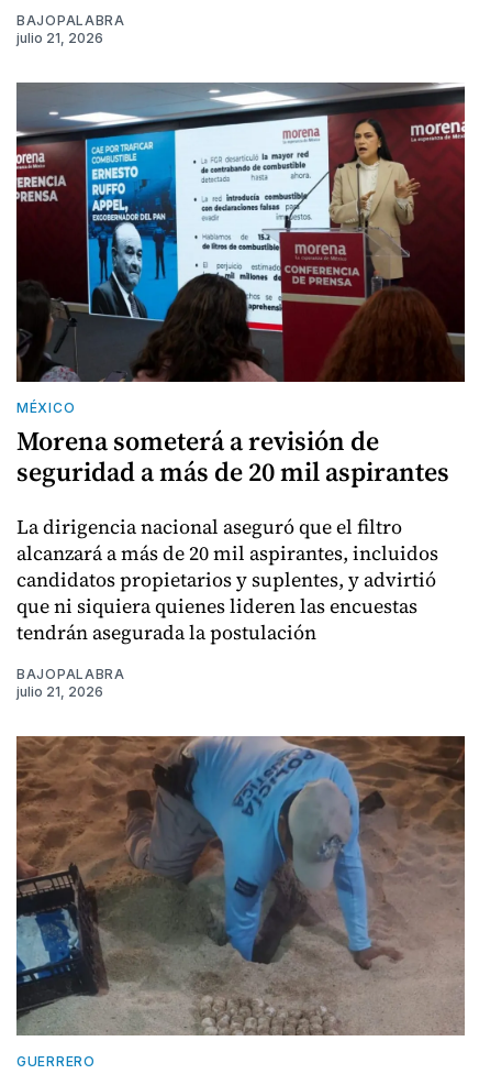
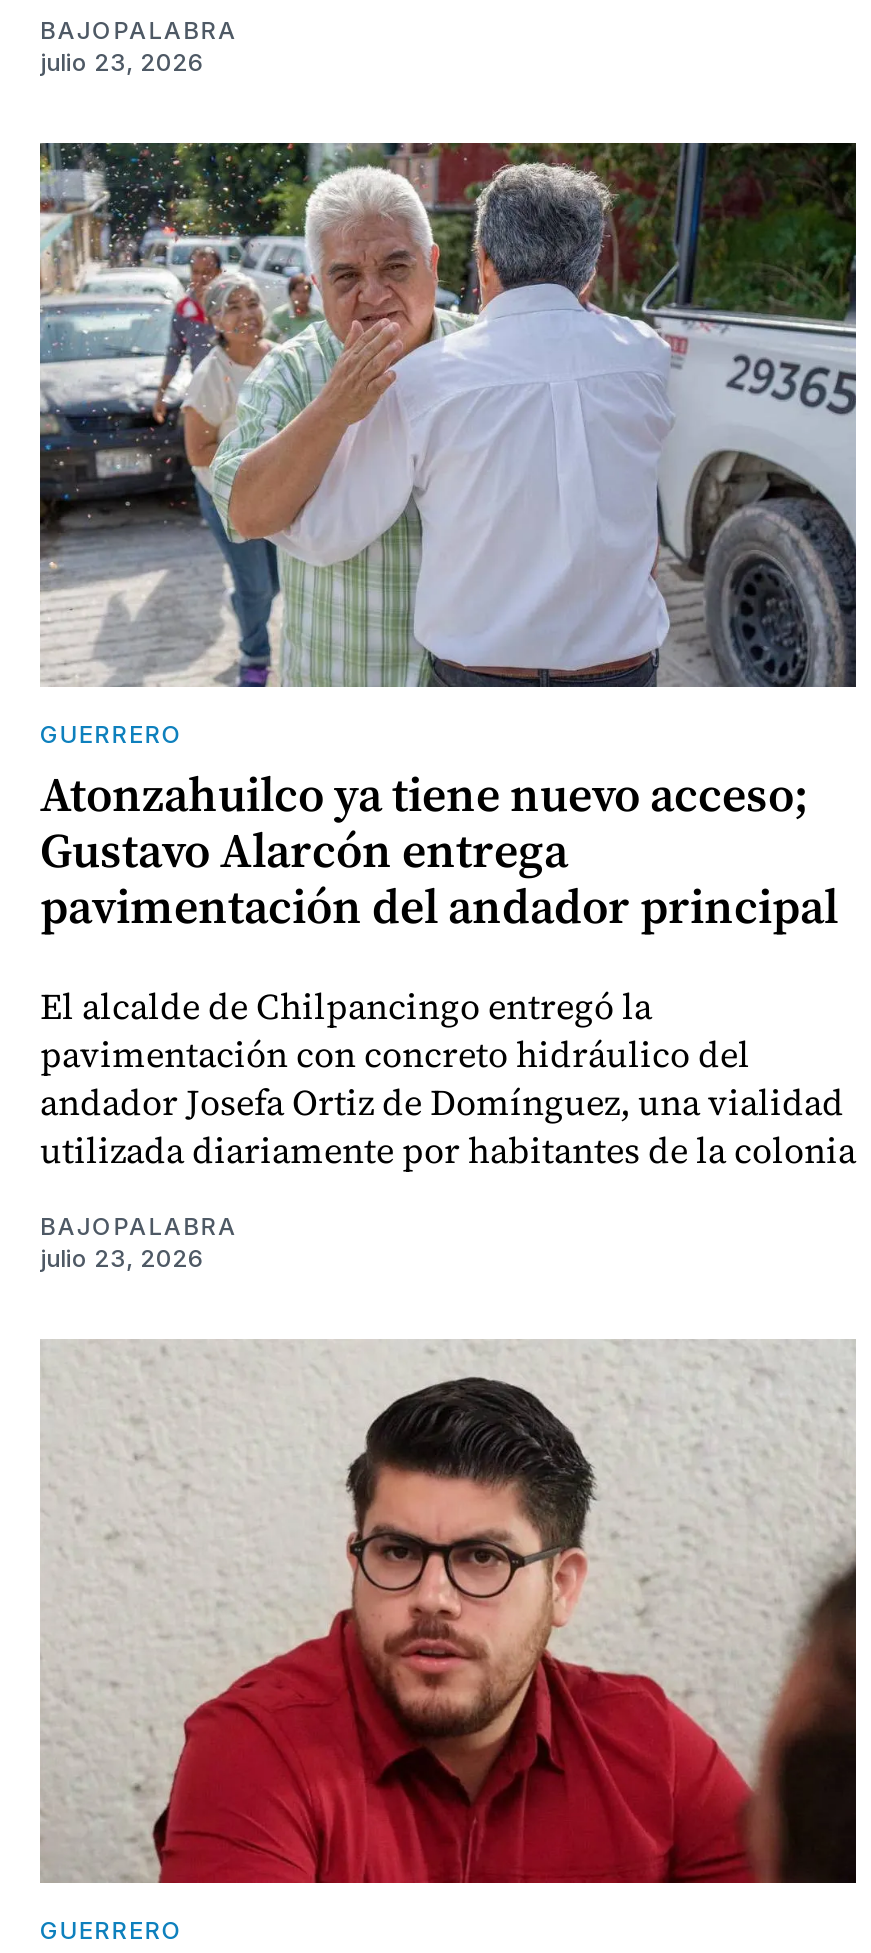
- julio 21, 2026
+ julio 23, 2026

- [image]
- MÉXICO
- Morena someterá a revisión de
- seguridad a más de 20 mil aspirantes
+ [image]
+ GUERRERO
+ Atonzahuilco ya tiene nuevo acceso;
+ Gustavo Alarcón entrega
+ pavimentación del andador principal

- La dirigencia nacional aseguró que el filtro
- alcanzará a más de 20 mil aspirantes, incluidos
- candidatos propietarios y suplentes, y advirtió
- que ni siquiera quienes lideren las encuestas
- tendrán asegurada la postulación
+ El alcalde de Chilpancingo entregó la
+ pavimentación con concreto hidráulico del
+ andador Josefa Ortiz de Domínguez, una vialidad
+ utilizada diariamente por habitantes de la colonia

- julio 21, 2026
+ julio 23, 2026

- [image]
+ [image]
